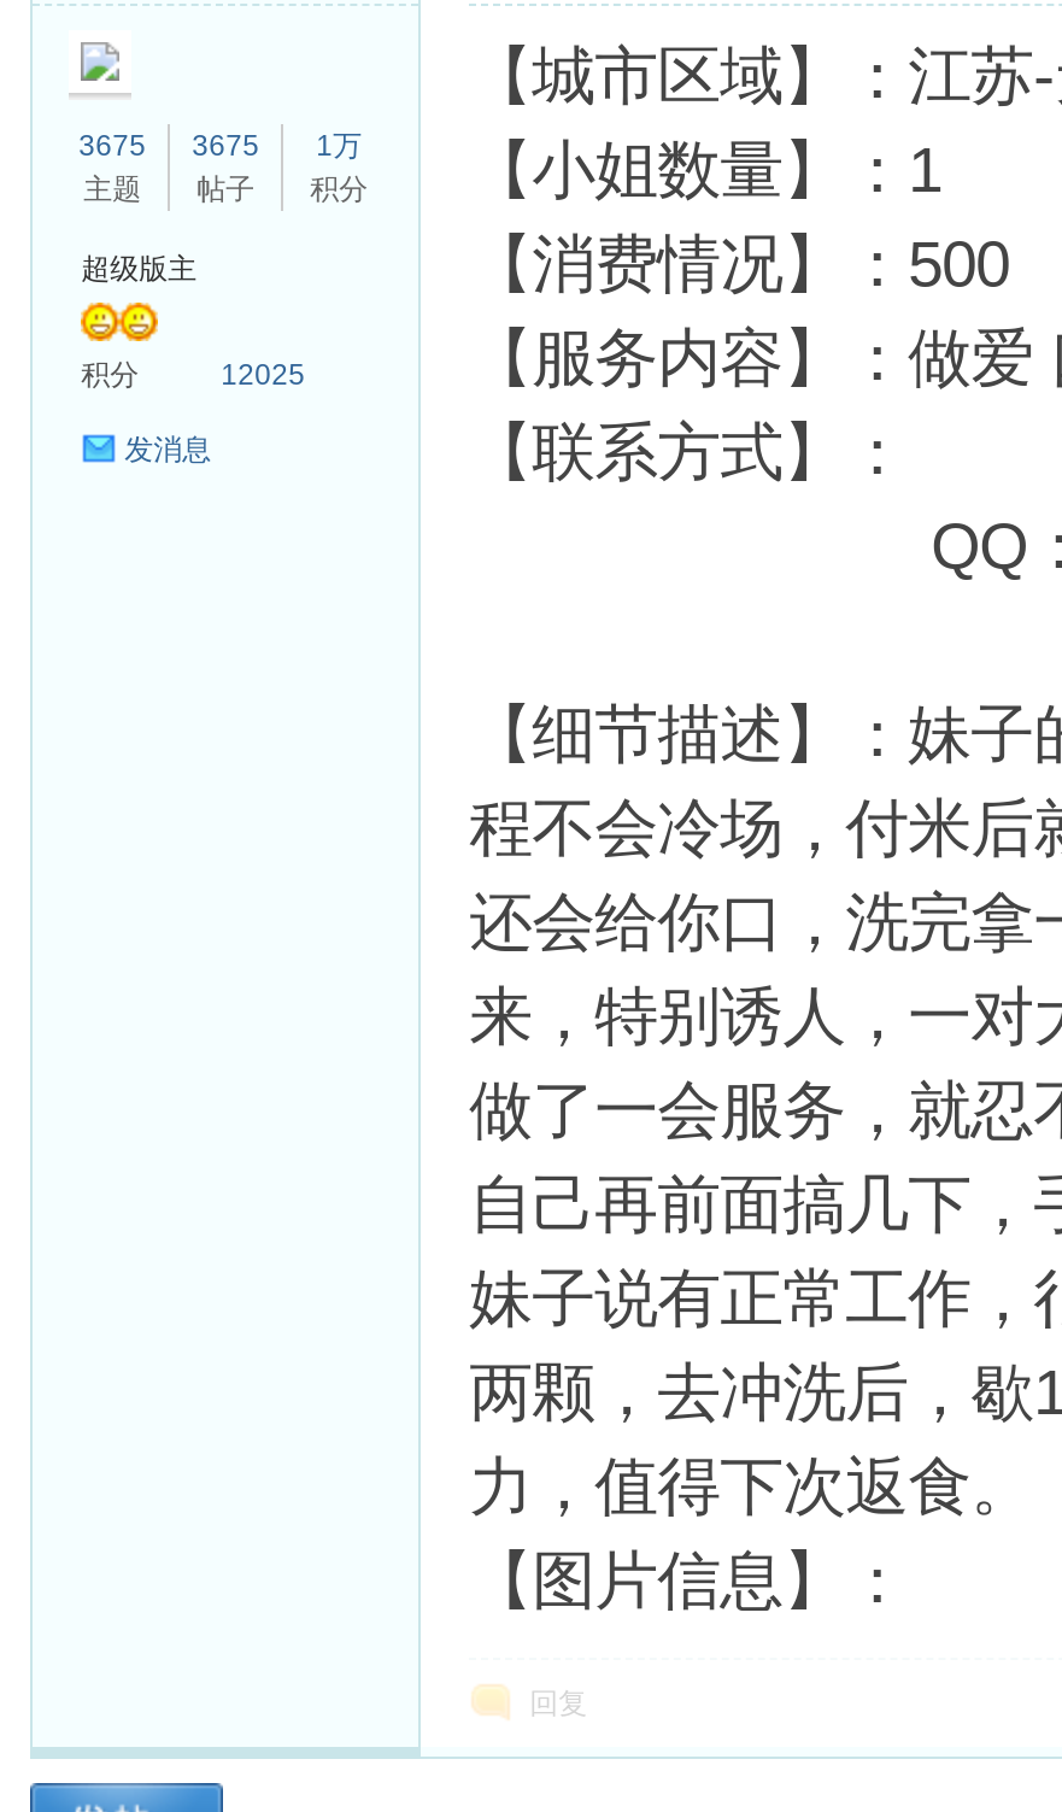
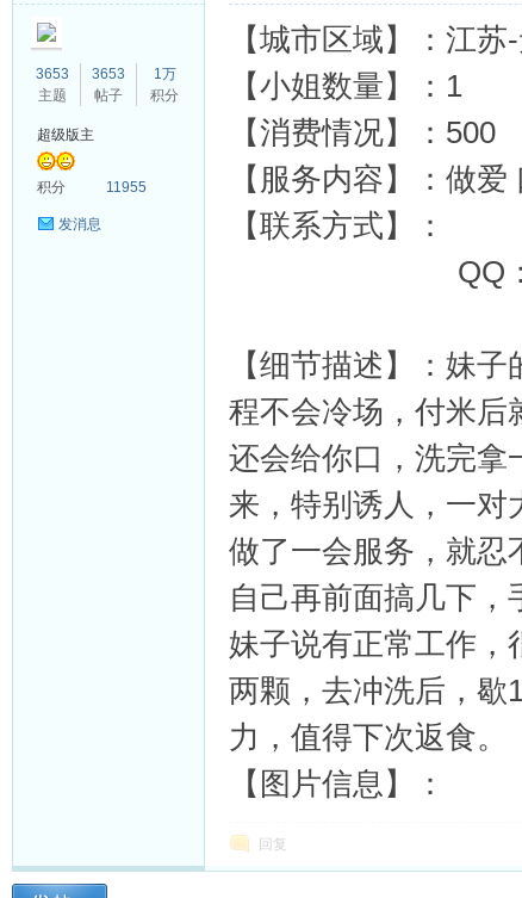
- 3675
+ 3653

- 3675
+ 3653

- 12025
+ 11955
